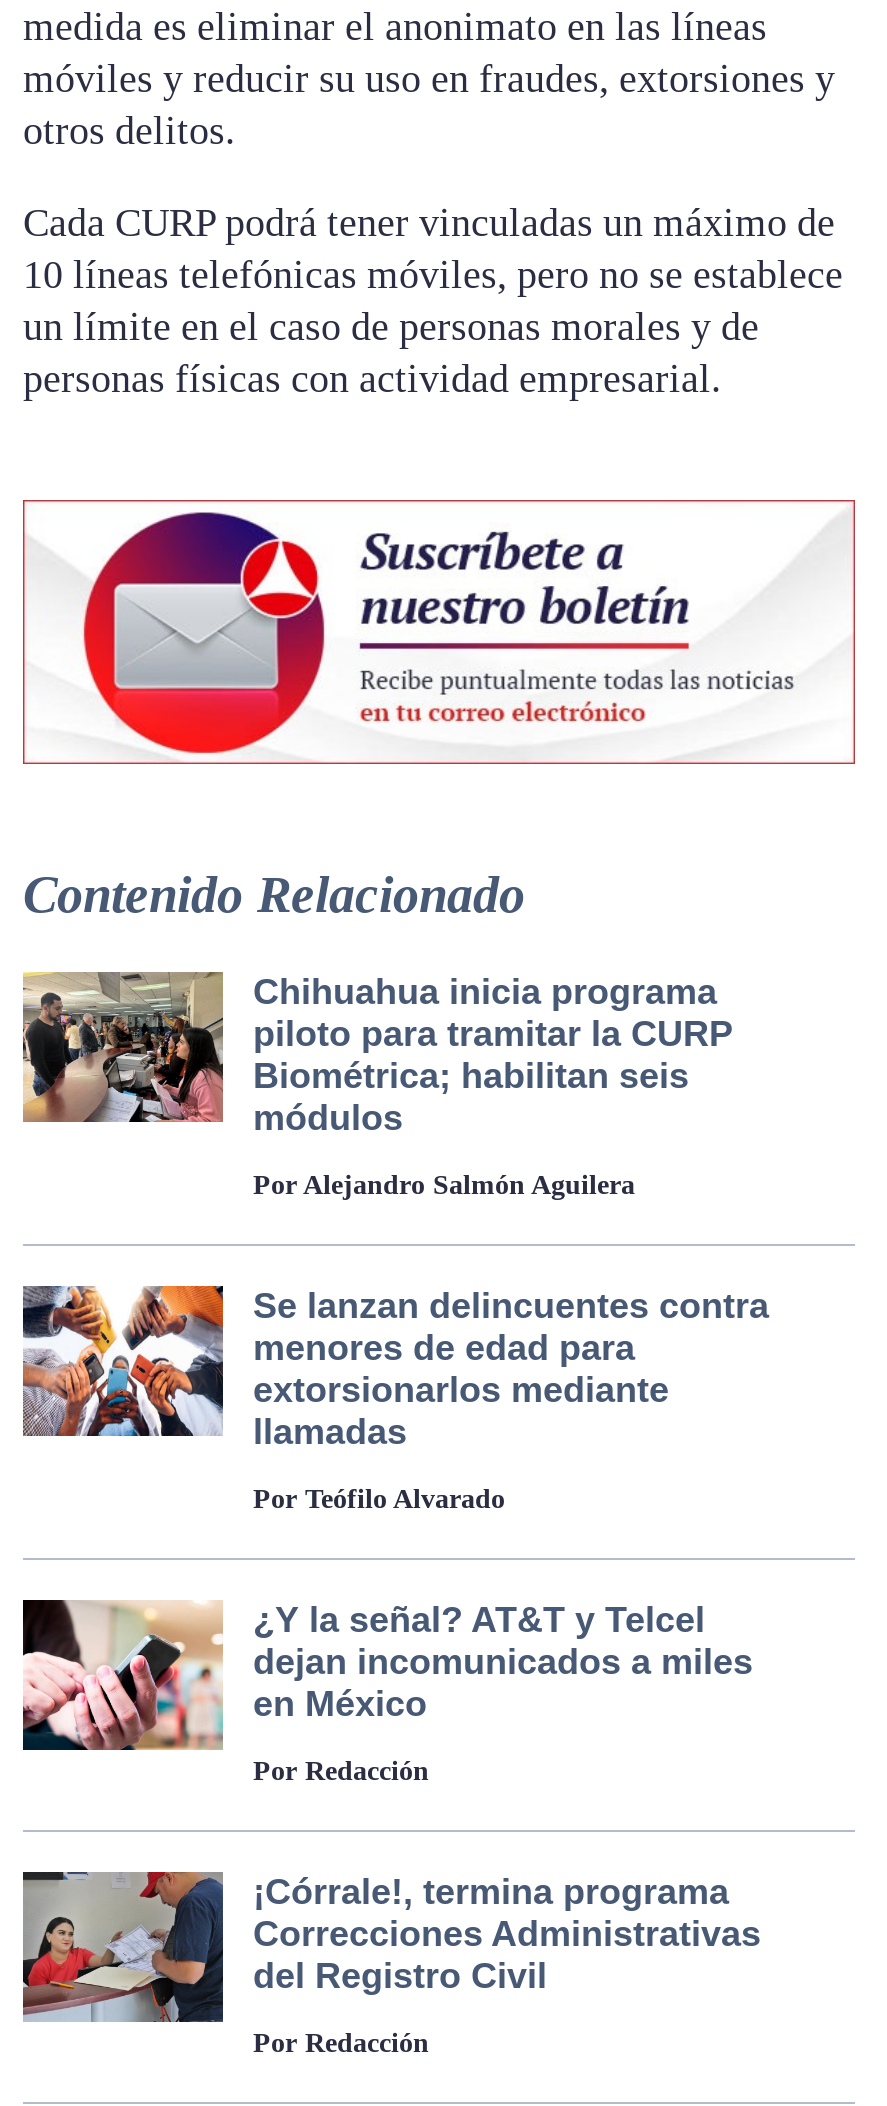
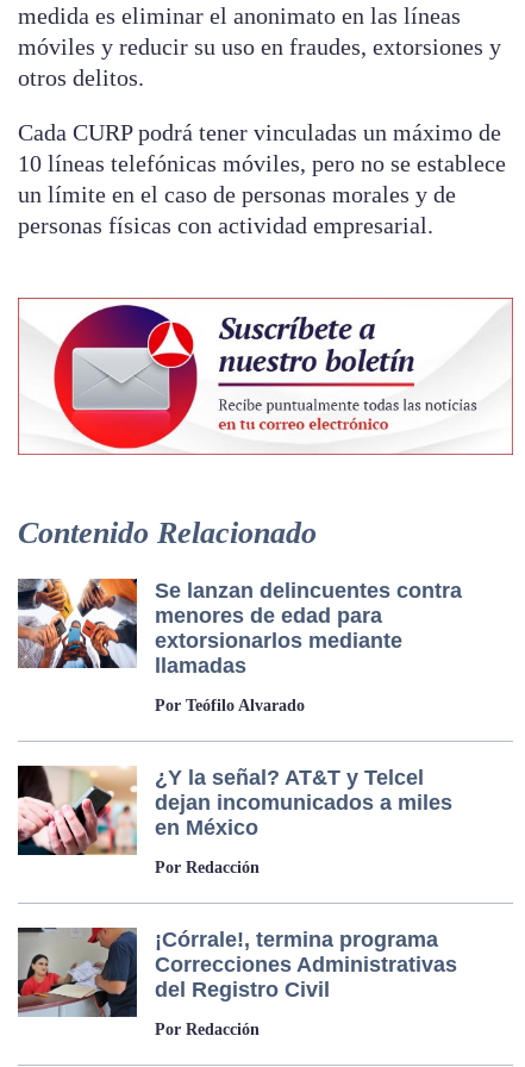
- [image]
- Chihuahua inicia programa
- piloto para tramitar la CURP
- Biométrica; habilitan seis
- módulos
- Por Alejandro Salmón Aguilera
